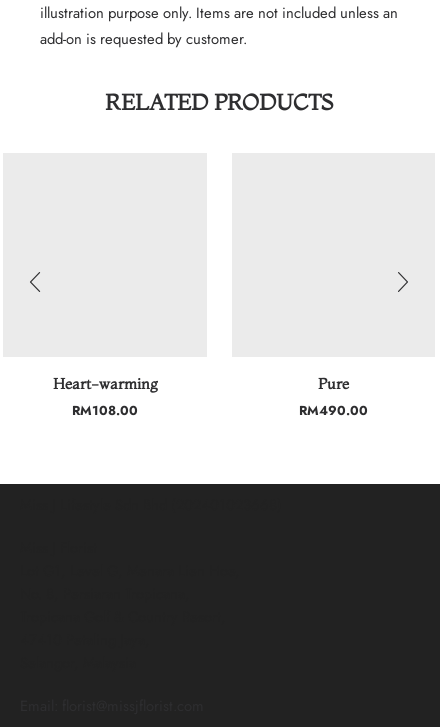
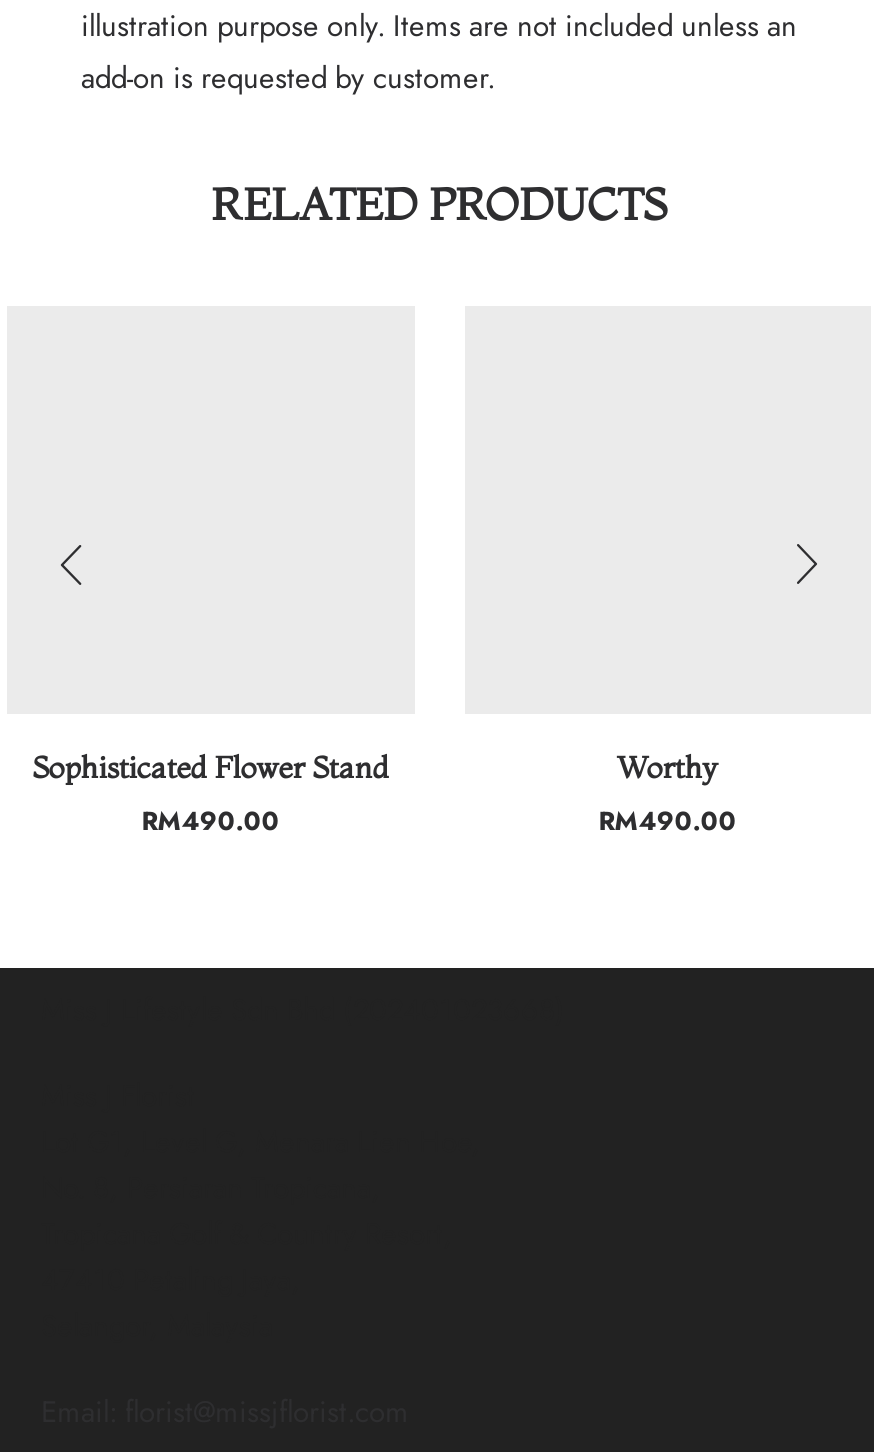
- Heart-warming
- RM108.00
+ Sophisticated Flower Stand
+ RM490.00

- Pure
+ Worthy
